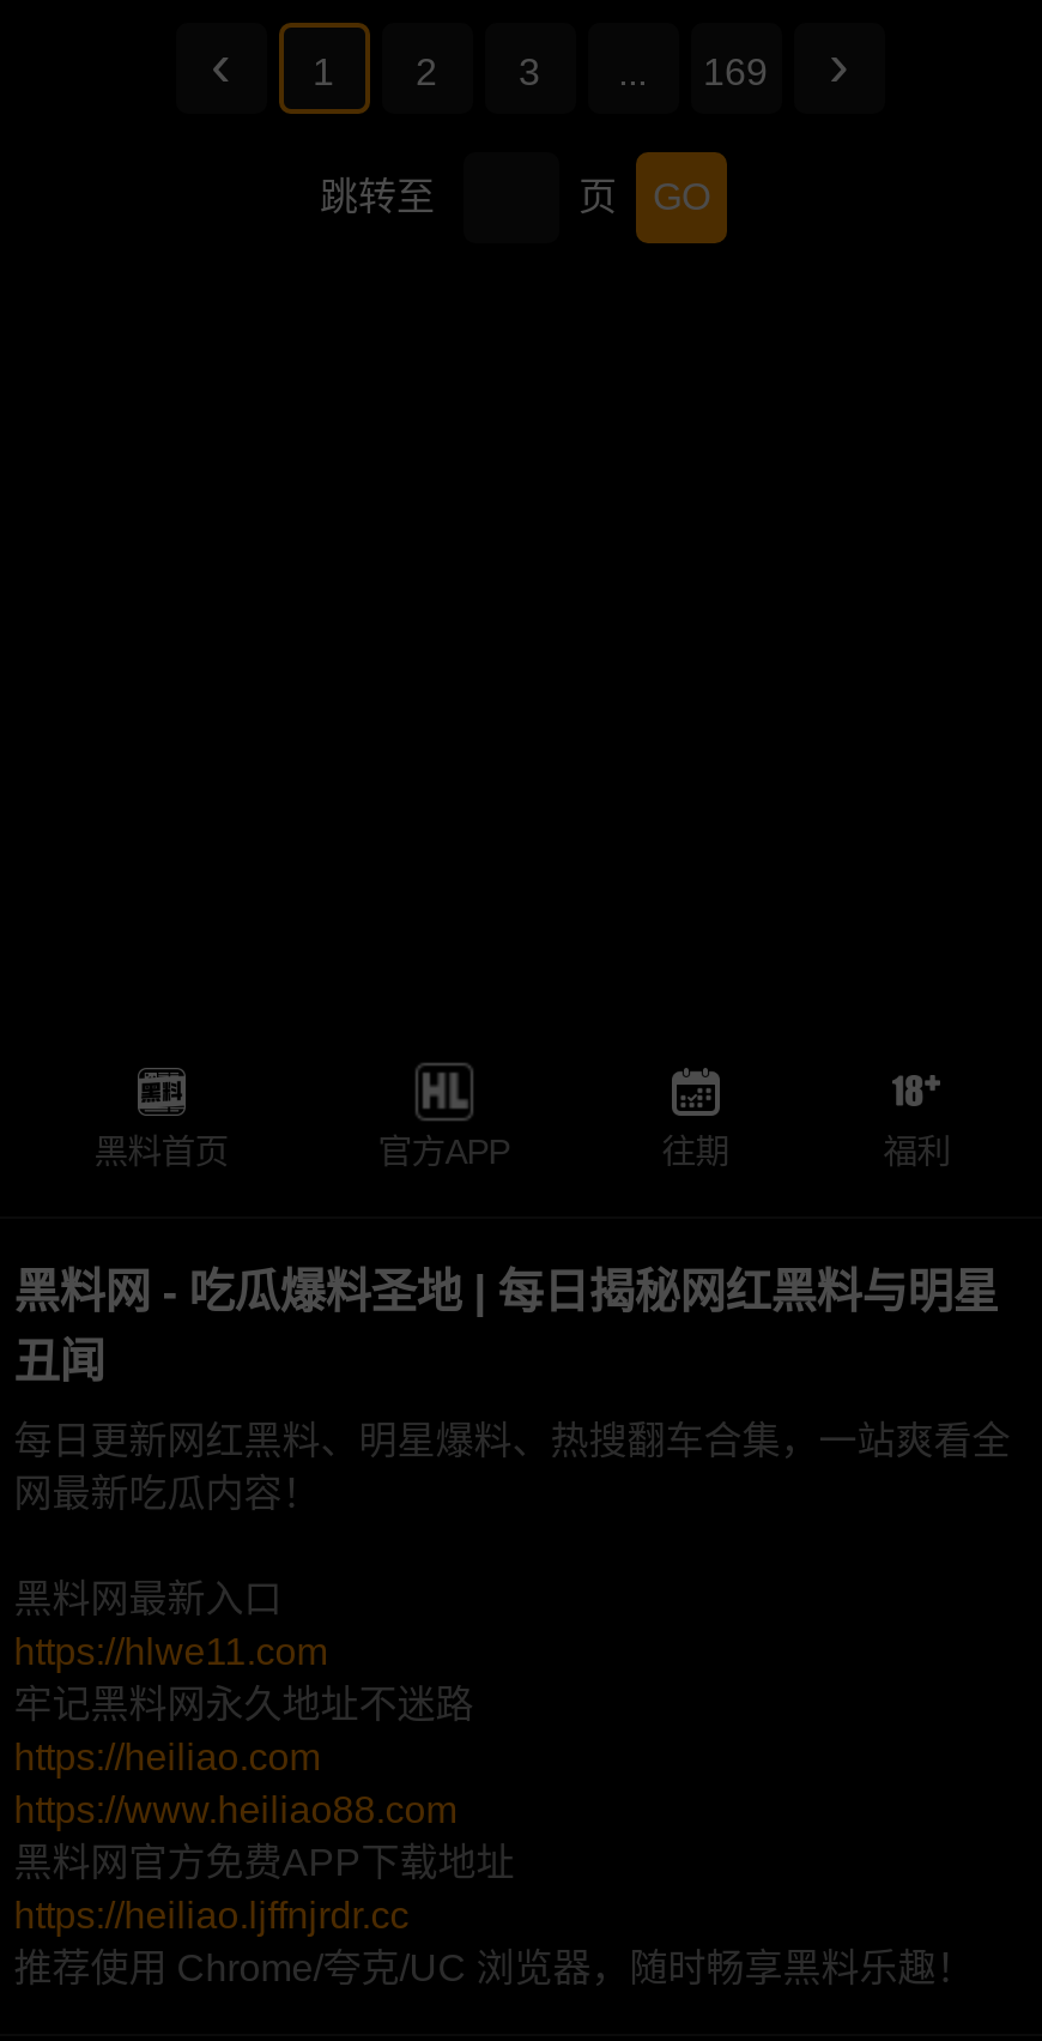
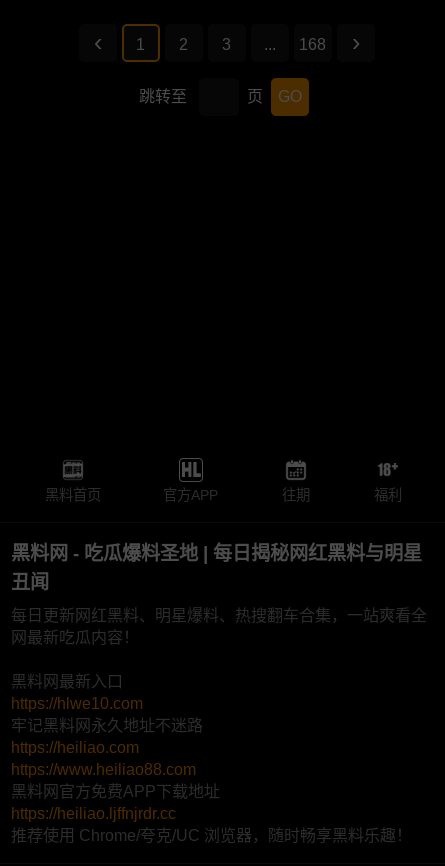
- 169
+ 168

- https://hlwe11.com
+ https://hlwe10.com
